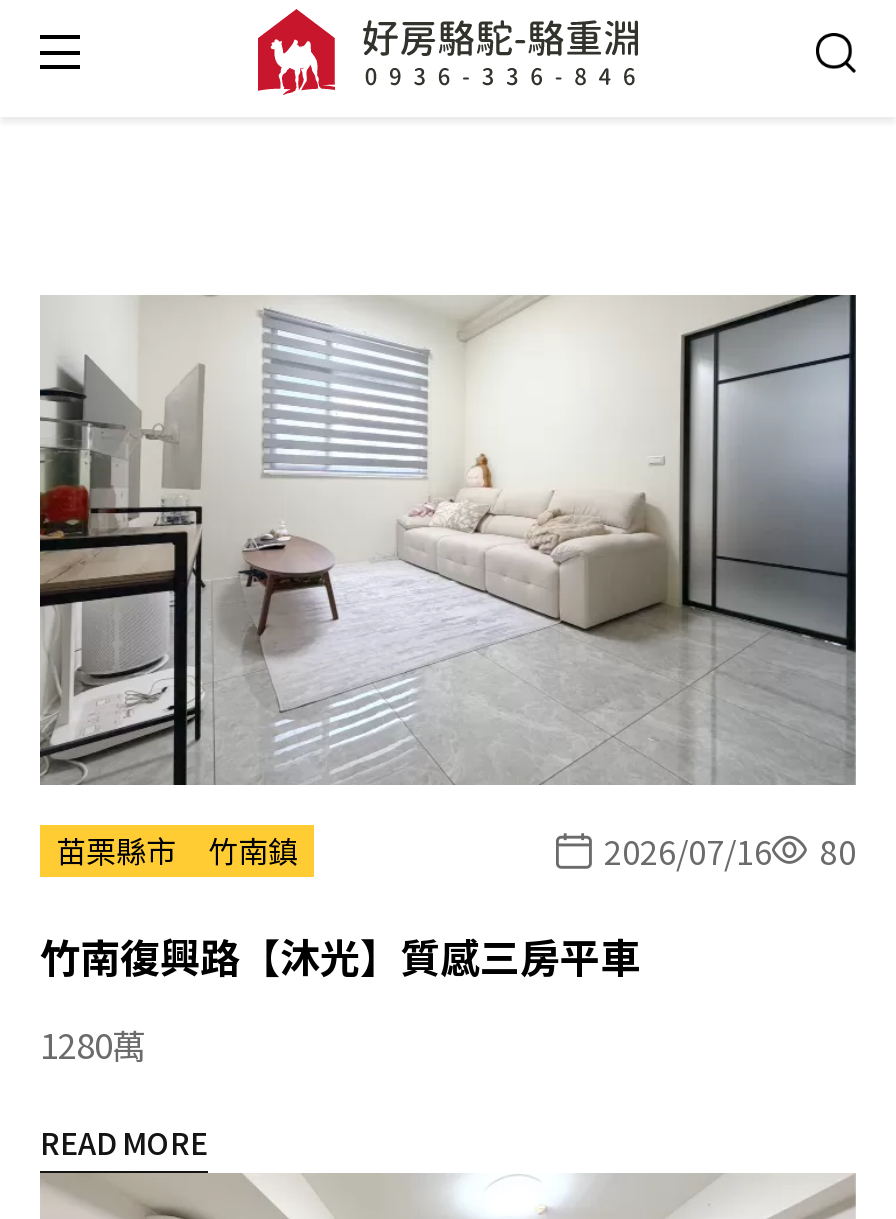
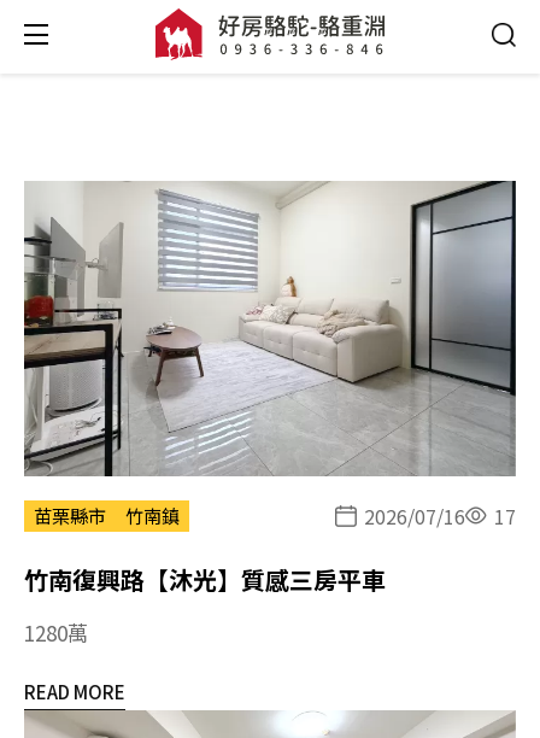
- 2026/07/16 80
+ 2026/07/16 17
